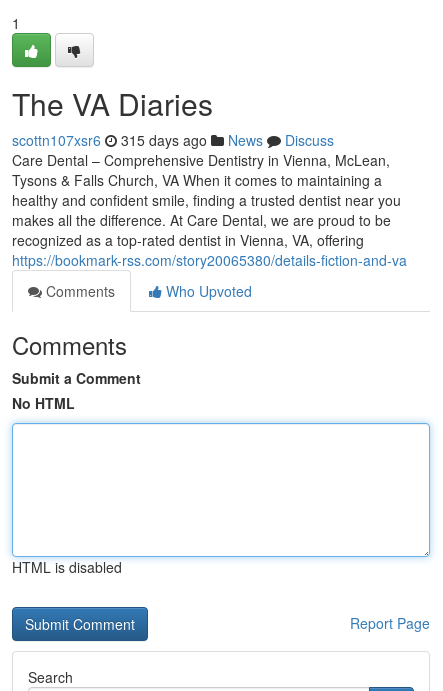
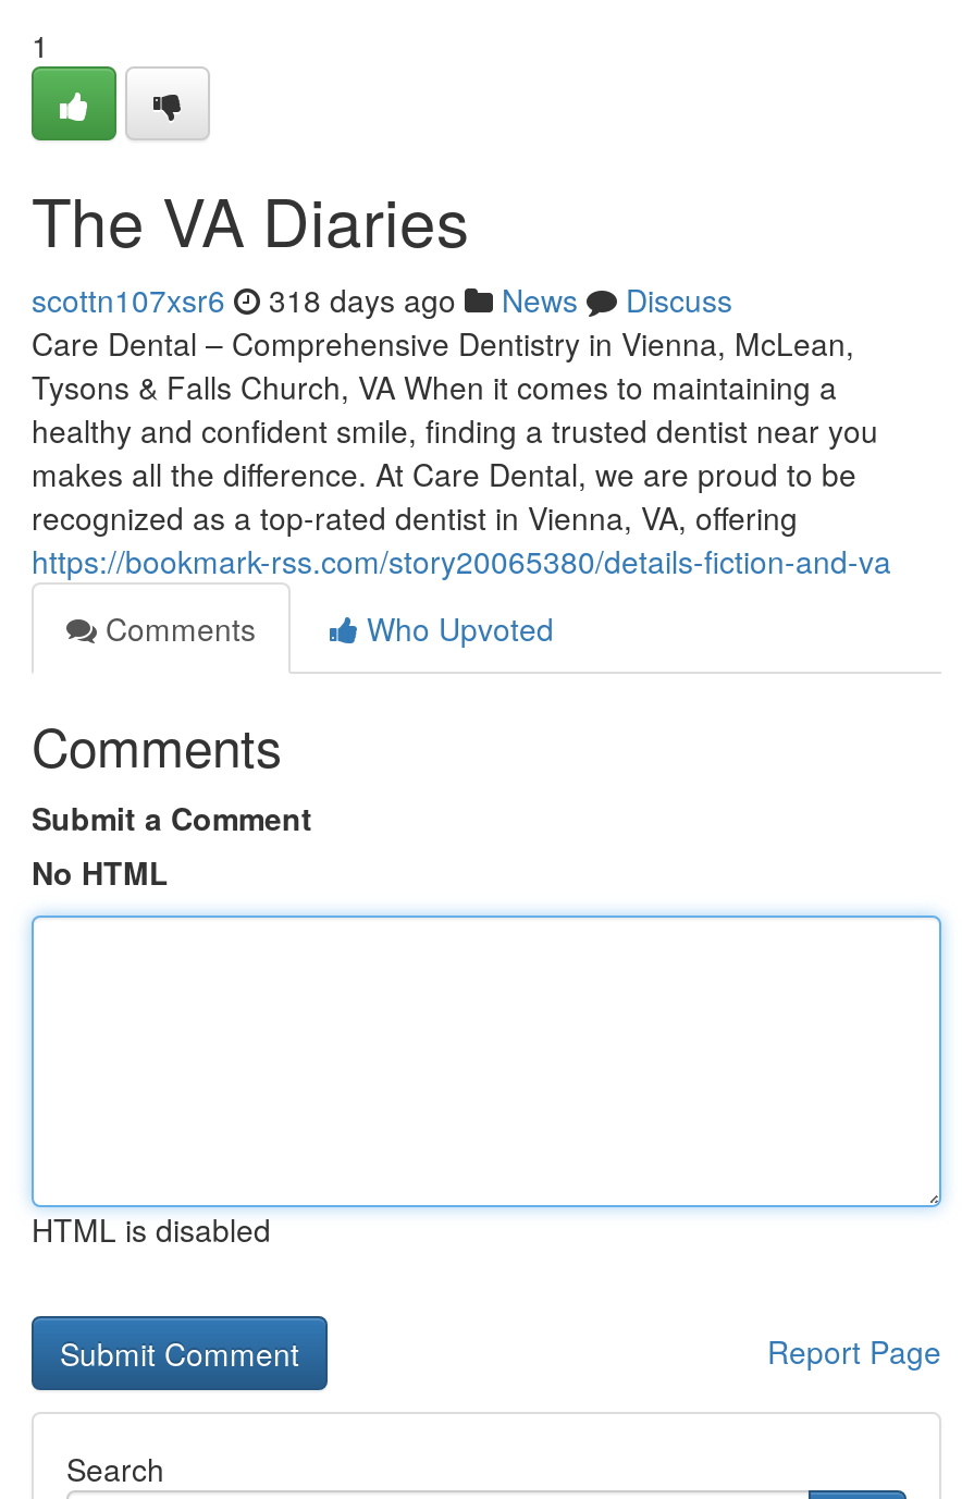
- scottn107xsr6 315 days ago News Discuss
+ scottn107xsr6 318 days ago News Discuss
